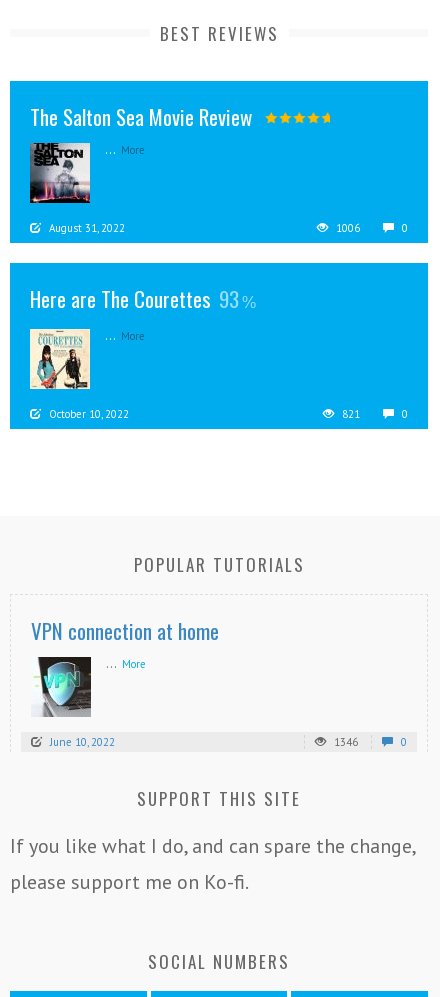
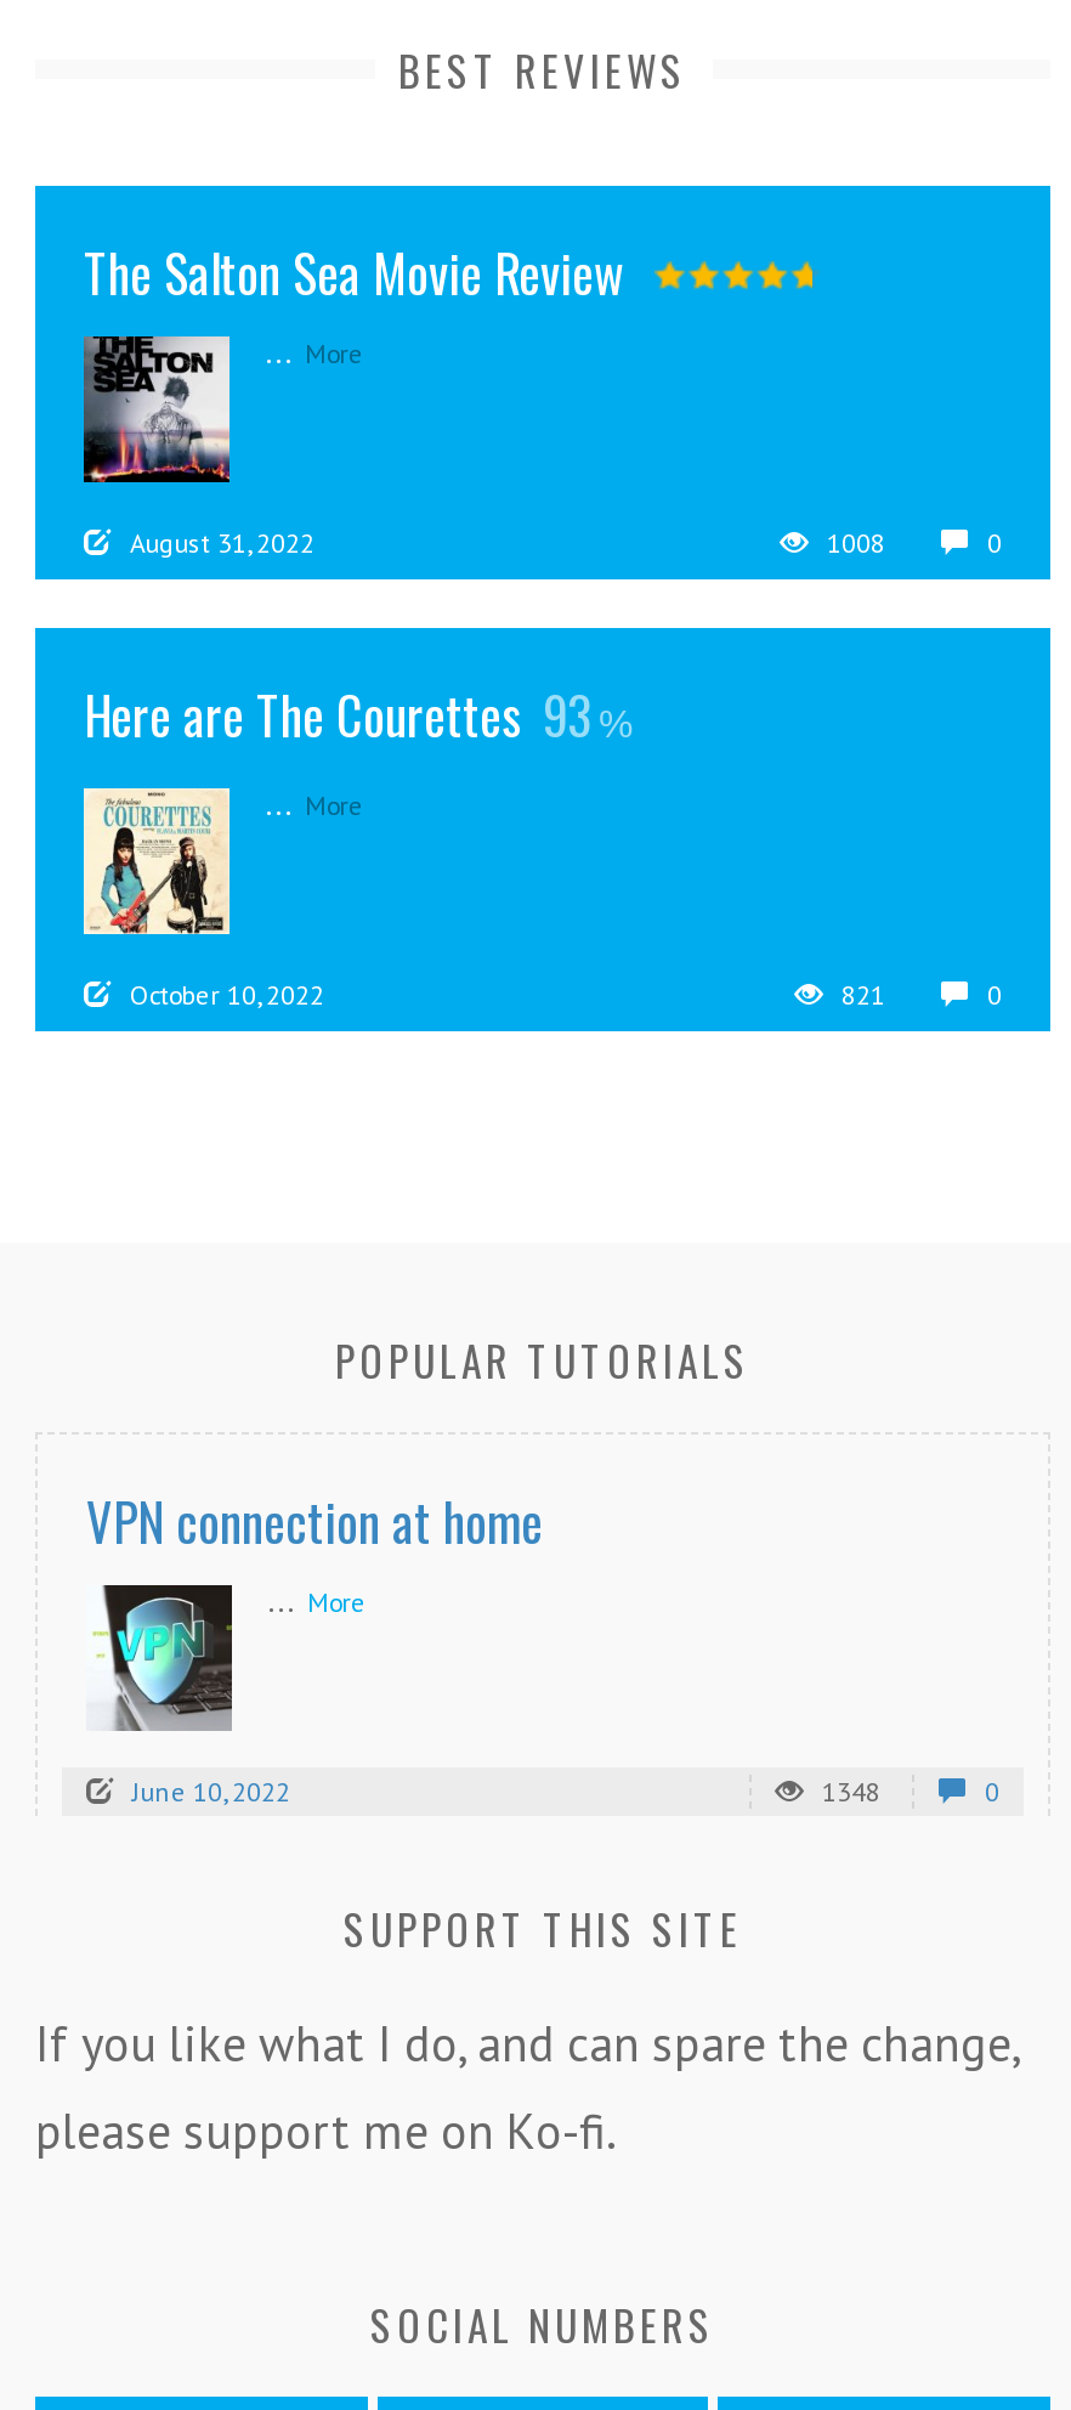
- 1006
+ 1008

- 1346
+ 1348
